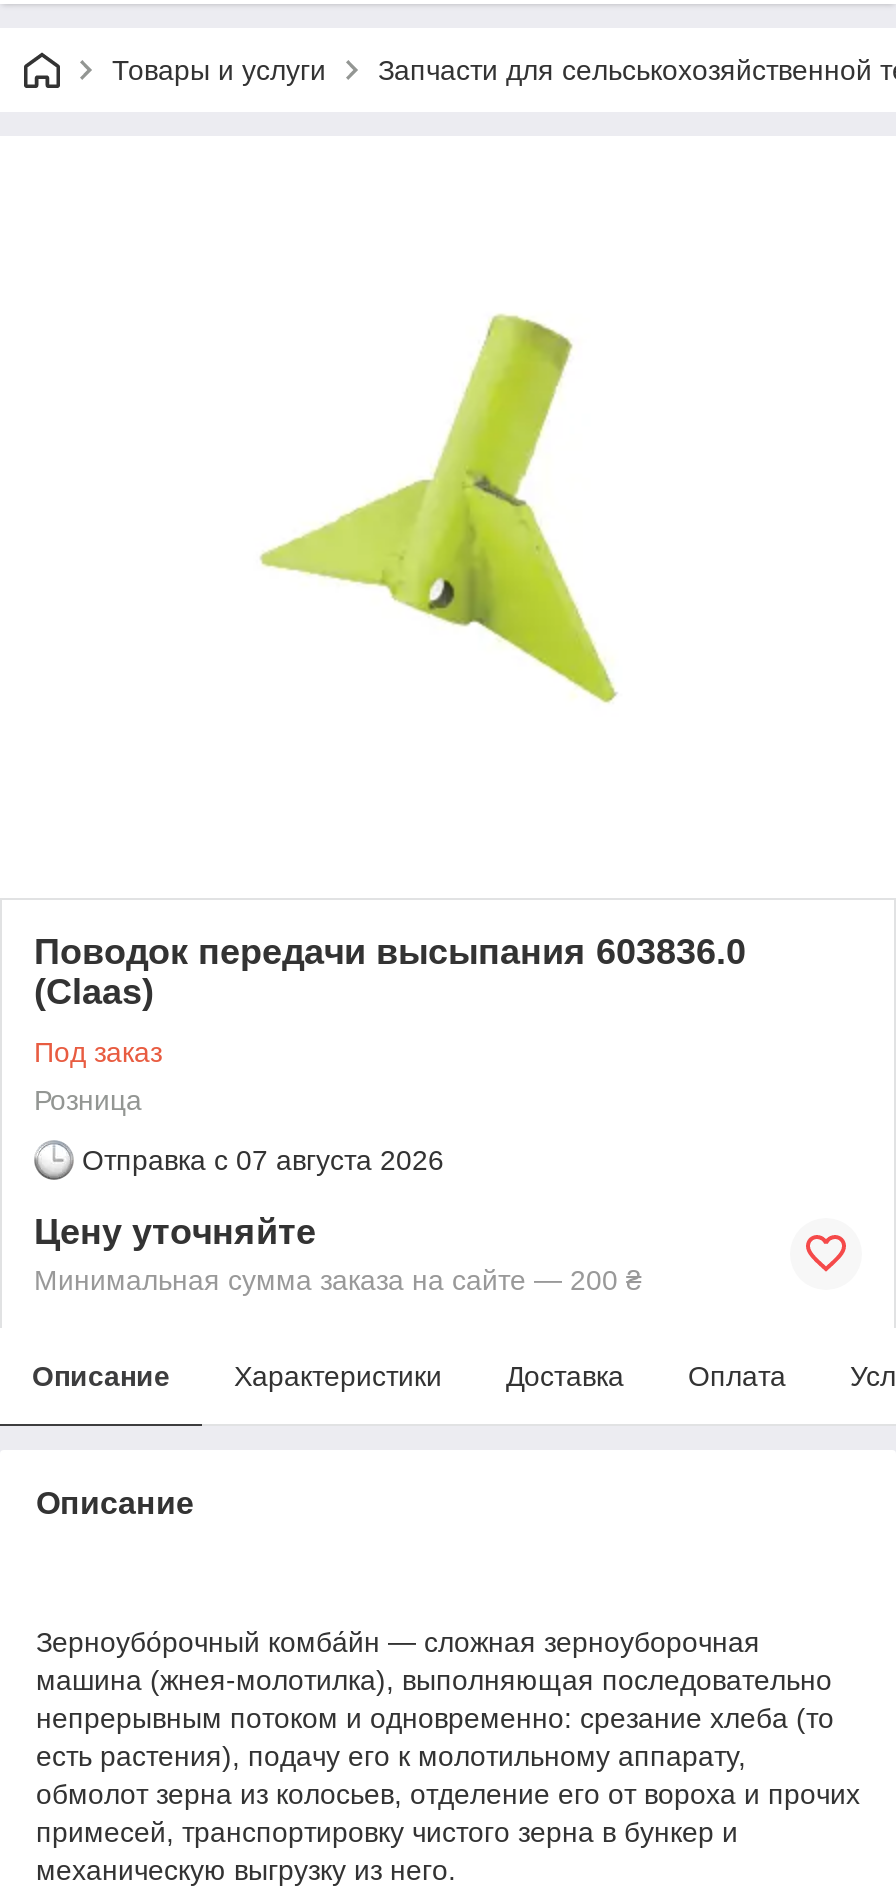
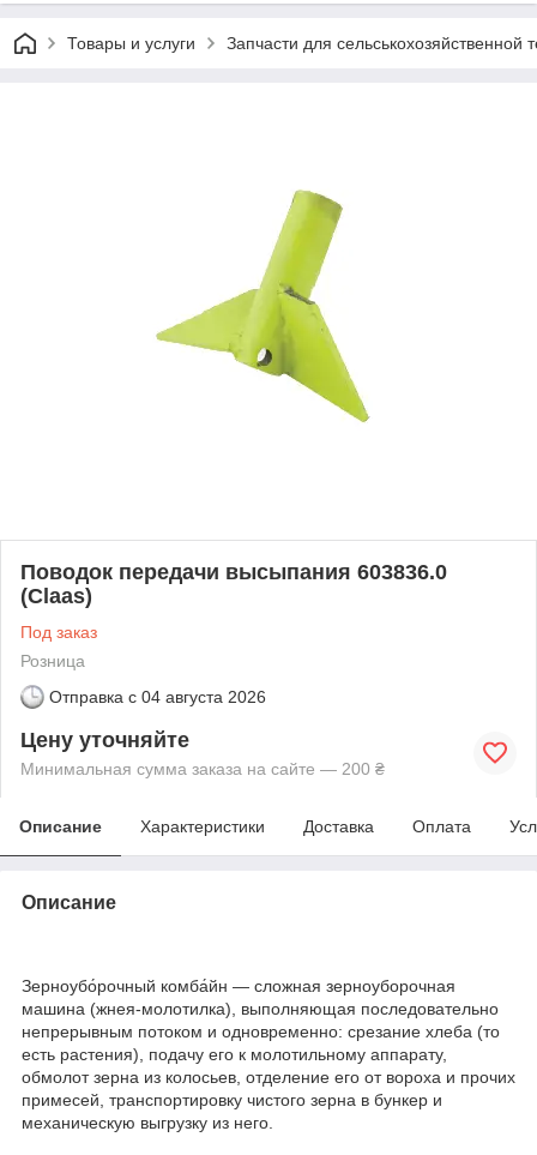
- Отправка с 07 августа 2026
+ Отправка с 04 августа 2026
